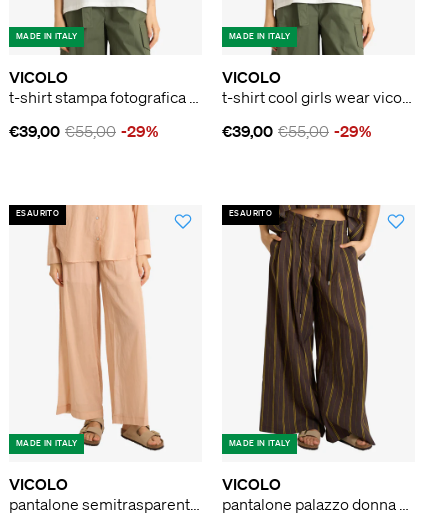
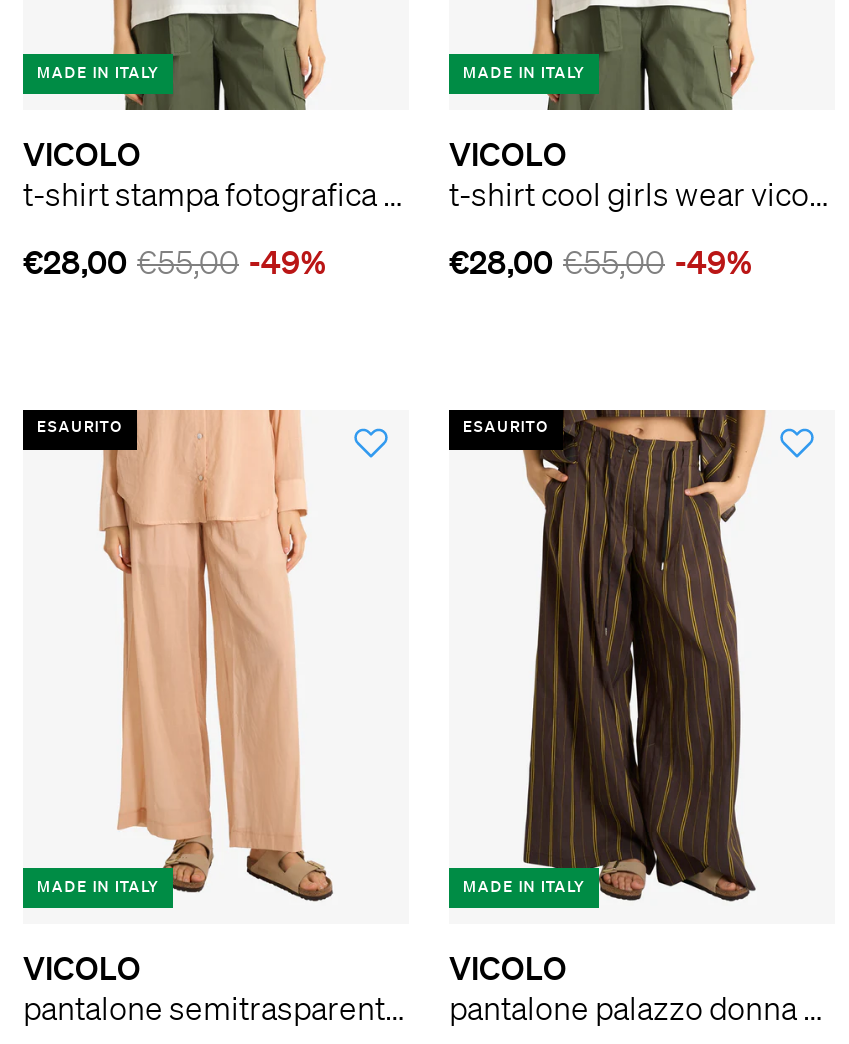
- €39,00 €55,00 -29%
+ €28,00 €55,00 -49%

- €39,00 €55,00 -29%
+ €28,00 €55,00 -49%
